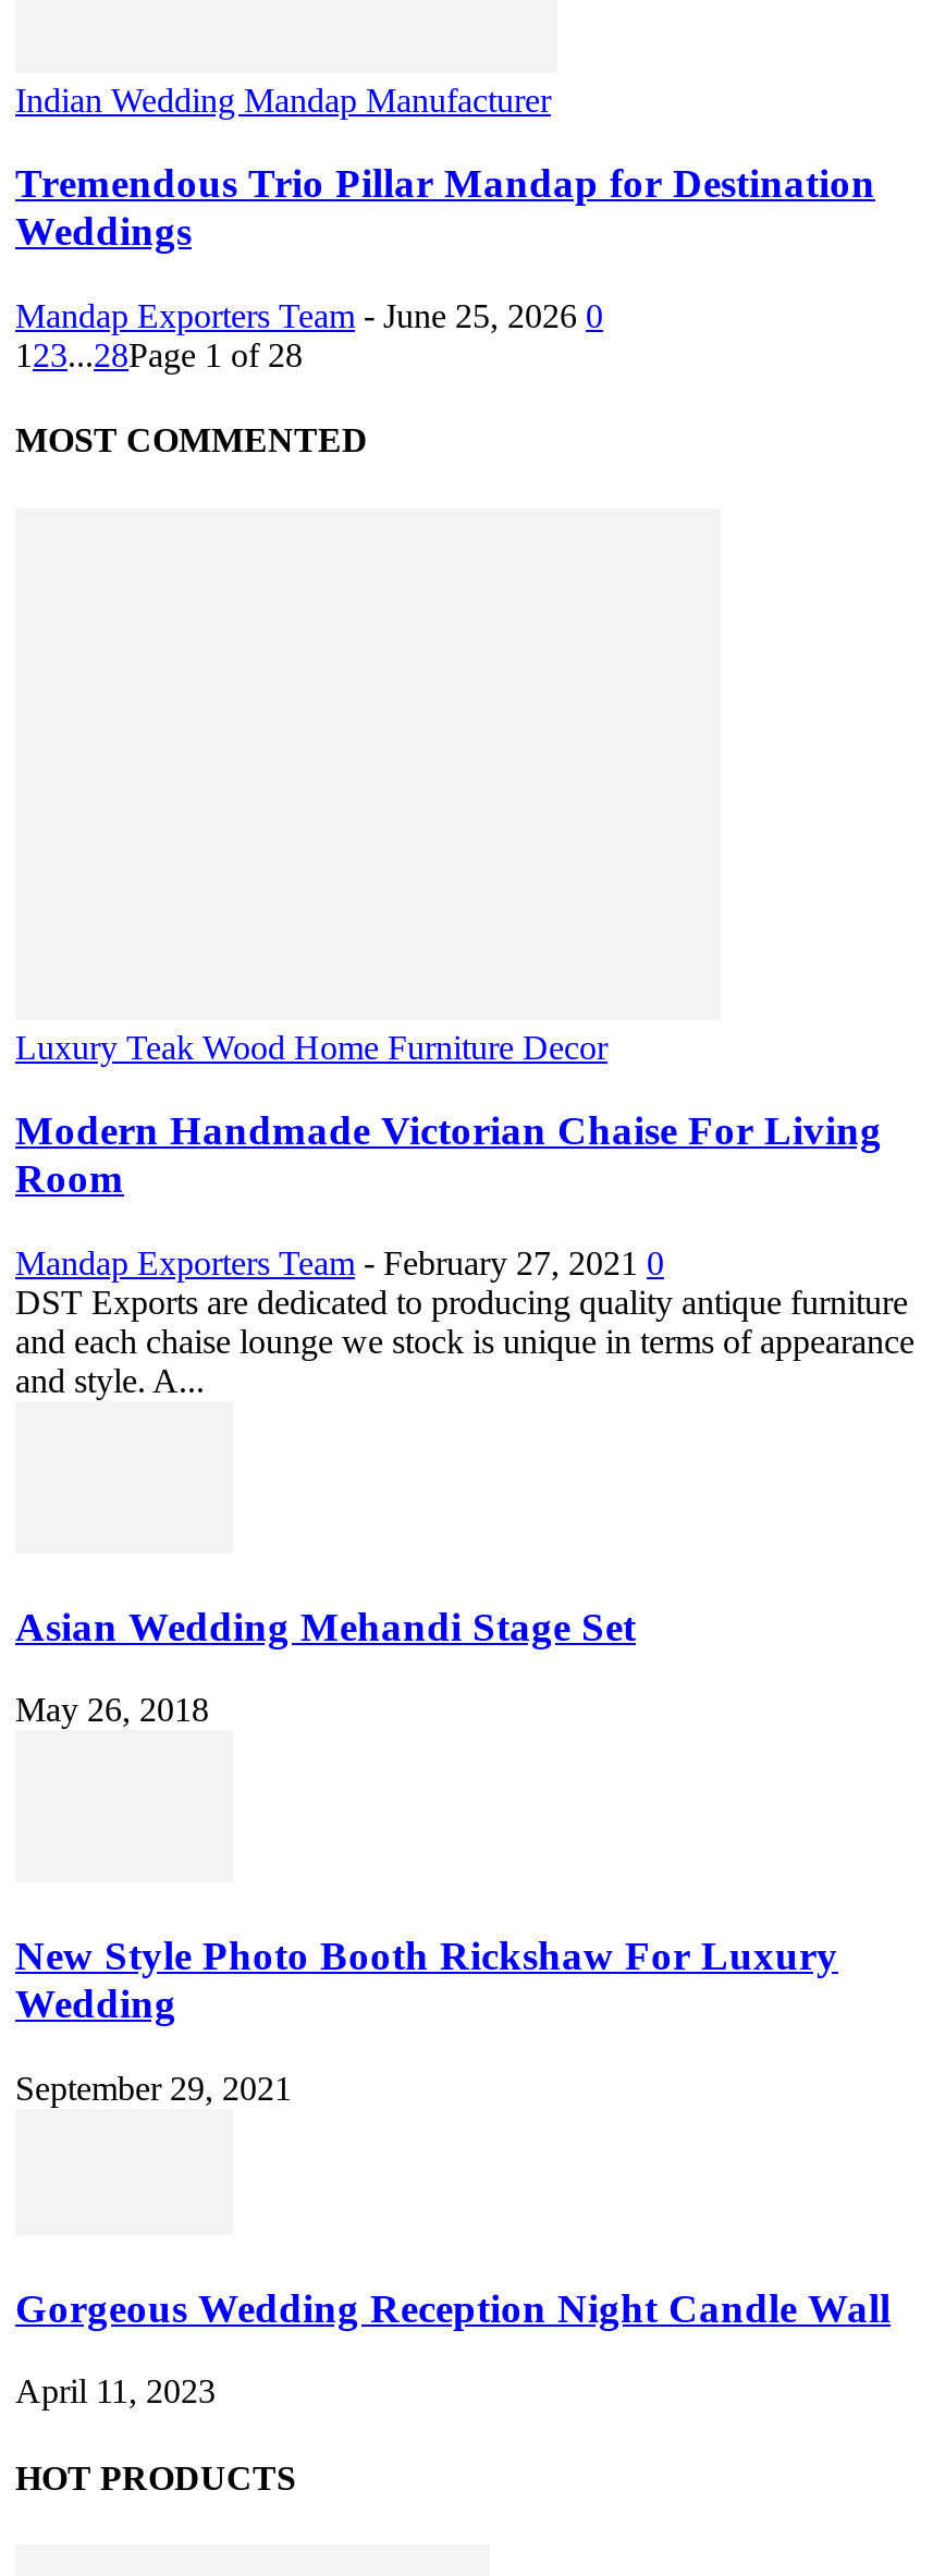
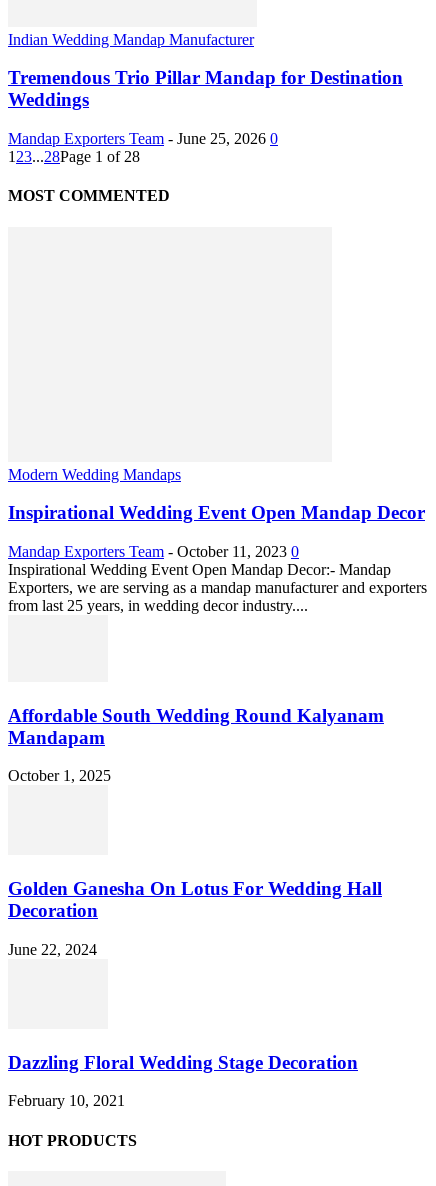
- Luxury Teak Wood Home Furniture Decor
+ Modern Wedding Mandaps

- Modern Handmade Victorian Chaise For Living
- Room
+ Inspirational Wedding Event Open Mandap Decor

- Mandap Exporters Team - February 27, 2021 0
- DST Exports are dedicated to producing quality antique furniture
- and each chaise lounge we stock is unique in terms of appearance
- and style. A...
+ Mandap Exporters Team - October 11, 2023 0
+ Inspirational Wedding Event Open Mandap Decor:- Mandap
+ Exporters, we are serving as a mandap manufacturer and exporters
+ from last 25 years, in wedding decor industry....

- Asian Wedding Mehandi Stage Set
+ Affordable South Wedding Round Kalyanam
+ Mandapam

- May 26, 2018
+ October 1, 2025

- New Style Photo Booth Rickshaw For Luxury
- Wedding
+ Golden Ganesha On Lotus For Wedding Hall
+ Decoration

- September 29, 2021
+ June 22, 2024

- Gorgeous Wedding Reception Night Candle Wall
+ Dazzling Floral Wedding Stage Decoration

- April 11, 2023
+ February 10, 2021
